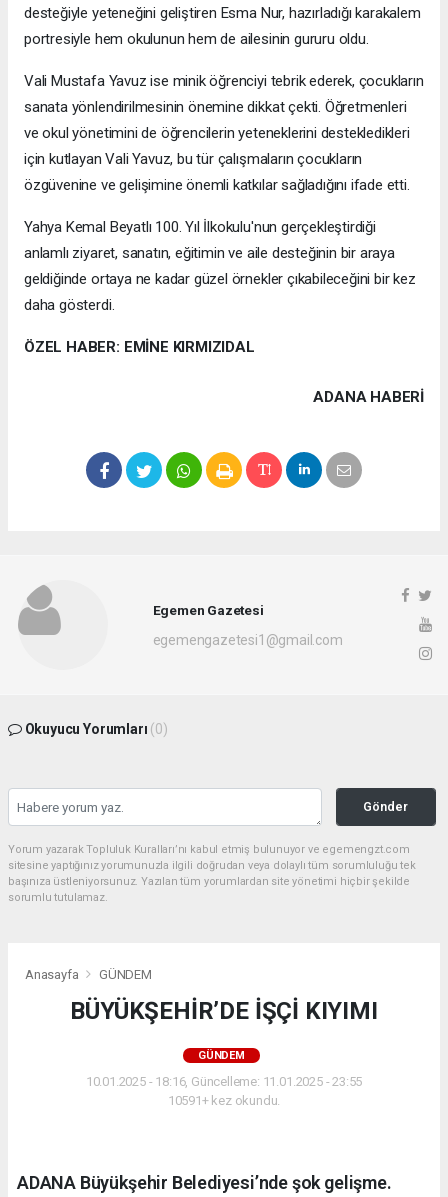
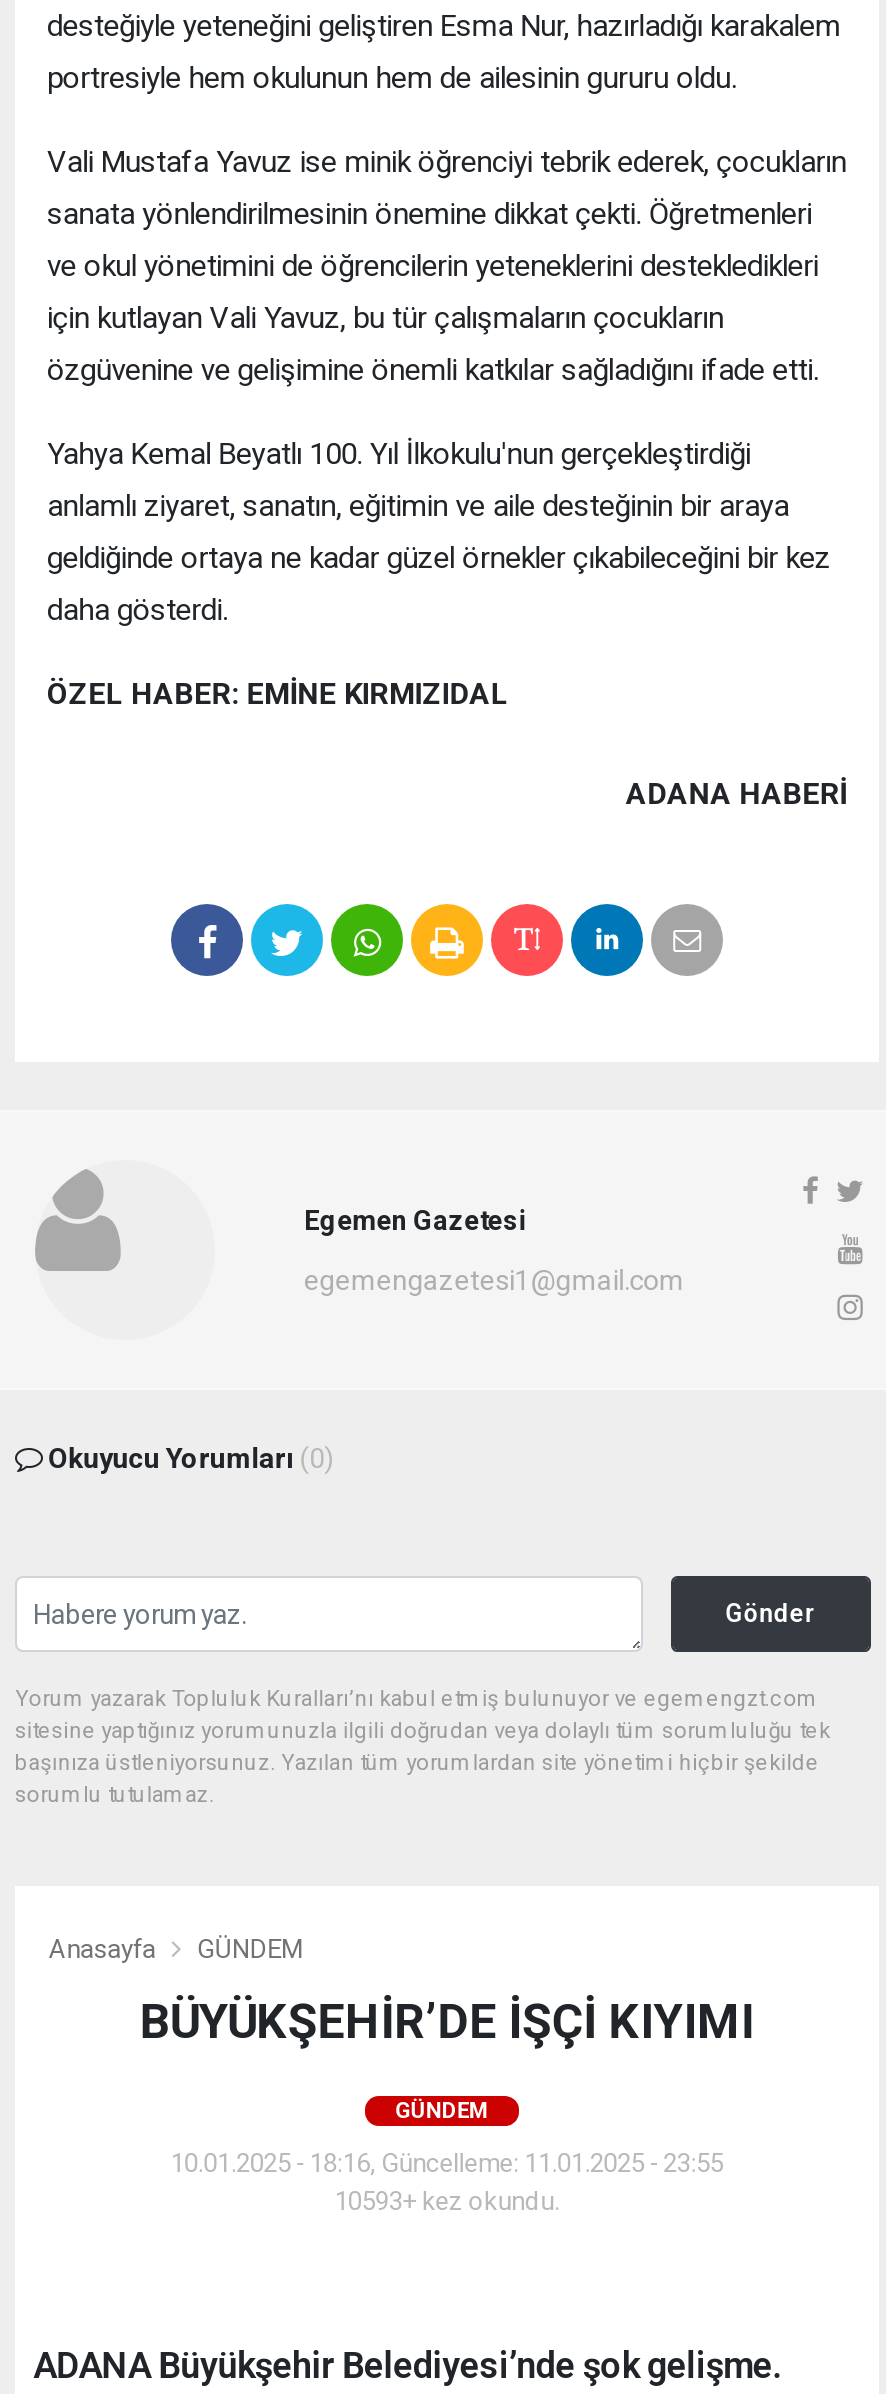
- 10591+ kez okundu.
+ 10593+ kez okundu.
